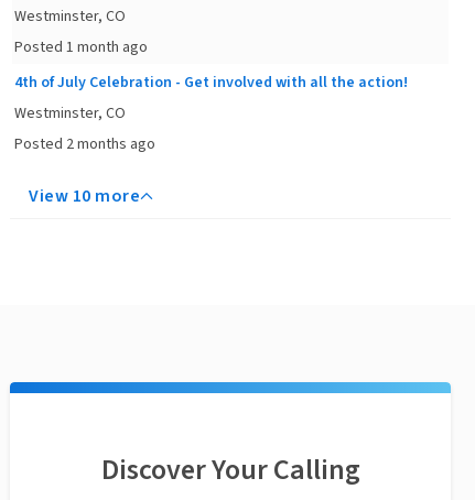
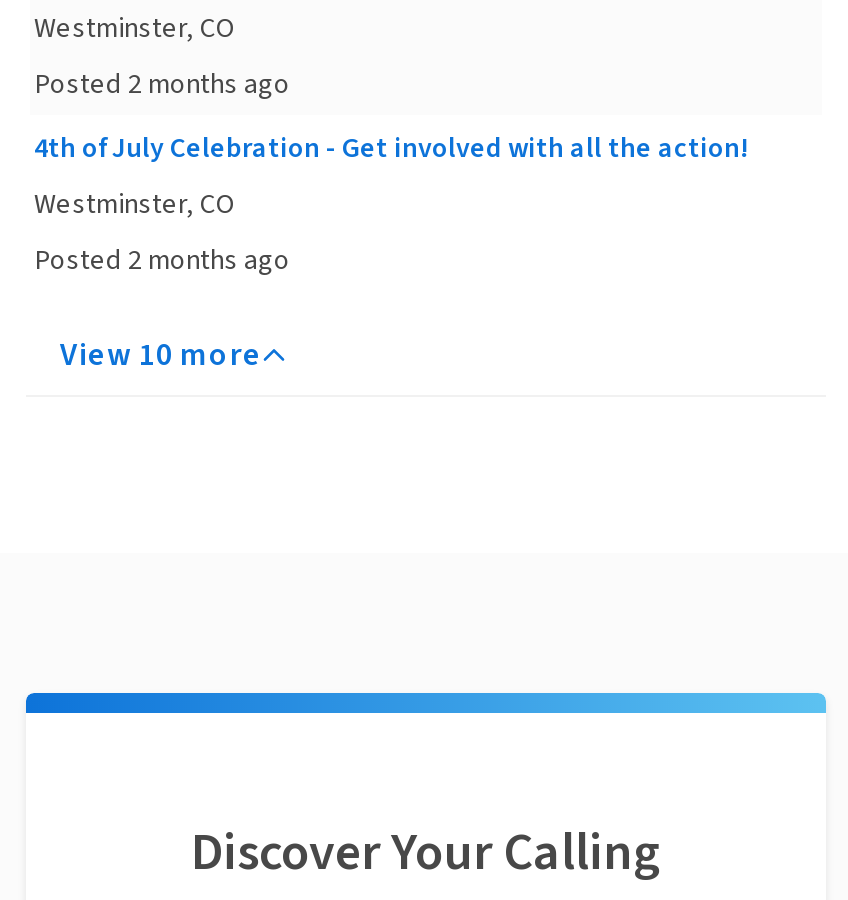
- Posted 1 month ago
+ Posted 2 months ago
